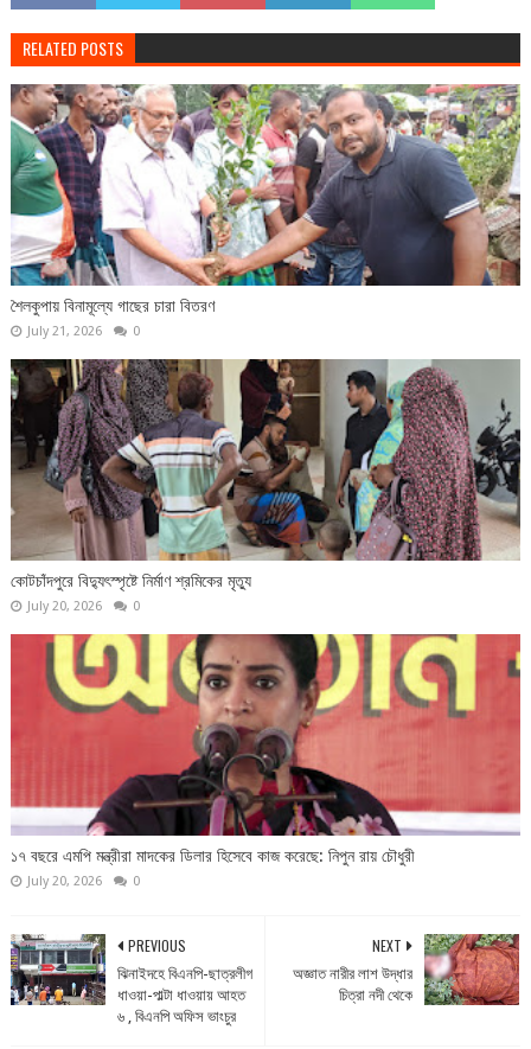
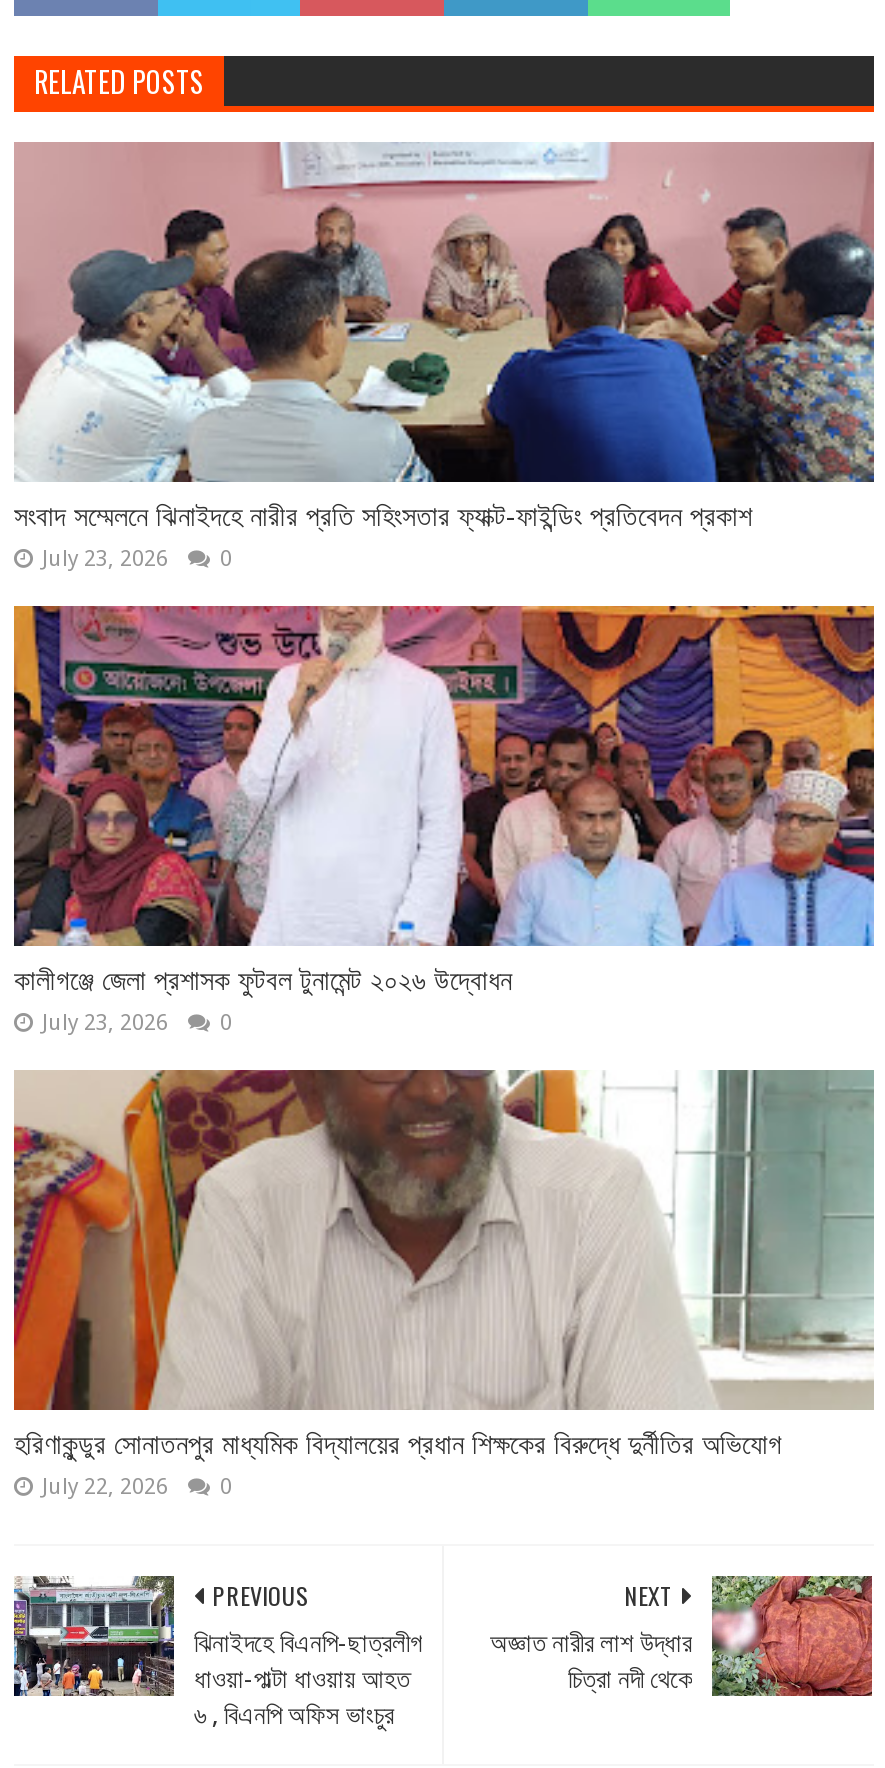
- [image]
- শৈলকুপায় বিনামূল্যে গাছের চারা বিতরণ
- July 21, 2026
+ [image]
+ সংবাদ সম্মেলনে ঝিনাইদহে নারীর প্রতি সহিংসতার ফ্যাক্ট-ফাইন্ডিং প্রতিবেদন প্রকাশ
+ July 23, 2026

- [image]
- কোটচাঁদপুরে বিদ্যুৎস্পৃষ্টে নির্মাণ শ্রমিকের মৃত্যু
- July 20, 2026
+ [image]
+ কালীগঞ্জে জেলা প্রশাসক ফুটবল টুনামেন্ট ২০২৬ উদ্বোধন
+ July 23, 2026

- [image]
- ১৭ বছরে এমপি মন্ত্রীরা মাদকের ডিলার হিসেবে কাজ করেছে: নিপুন রায় চৌধুরী
- July 20, 2026
+ [image]
+ হরিণাকুন্ডুর সোনাতনপুর মাধ্যমিক বিদ্যালয়ের প্রধান শিক্ষকের বিরুদ্ধে দুর্নীতির অভিযোগ
+ July 22, 2026
